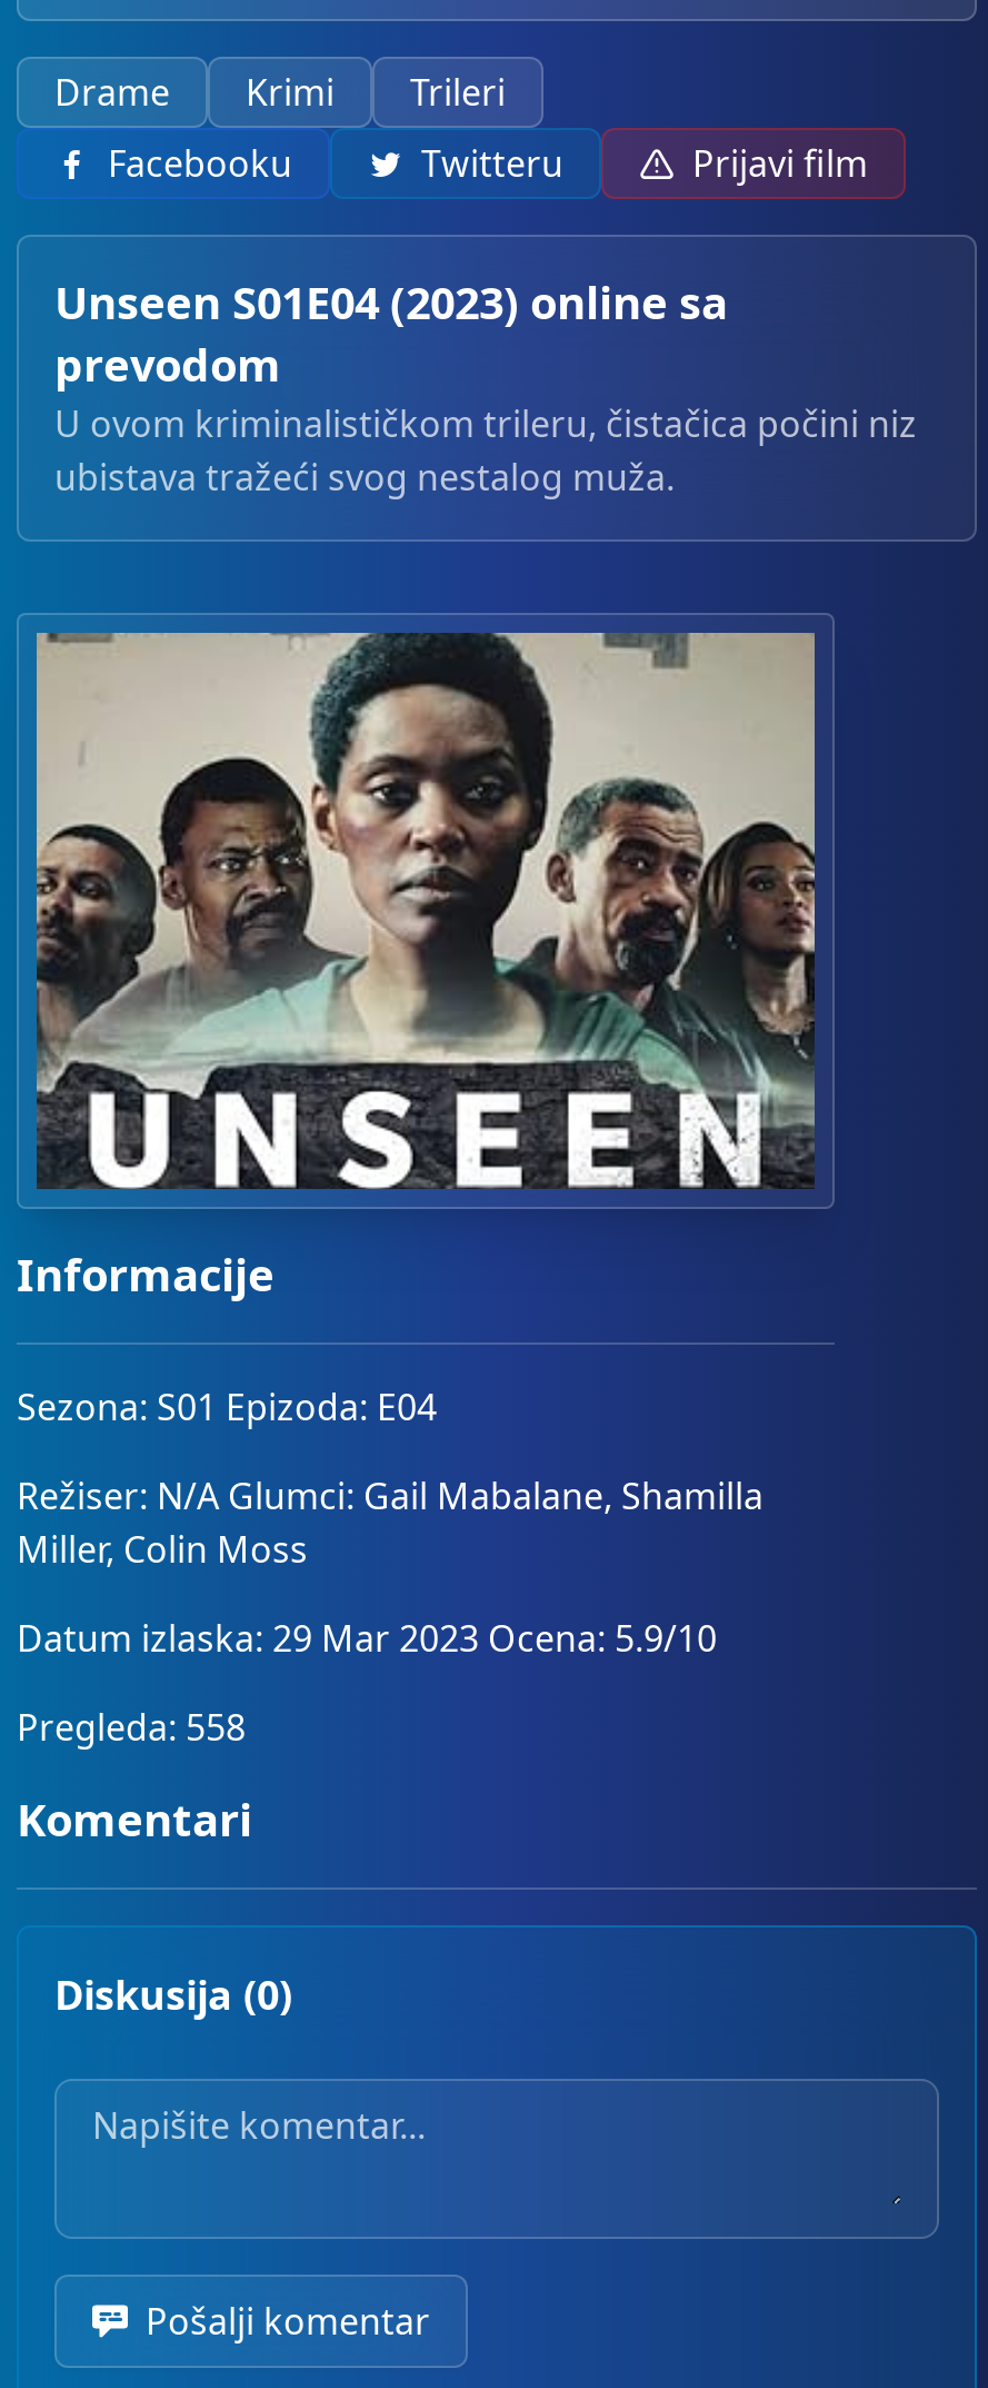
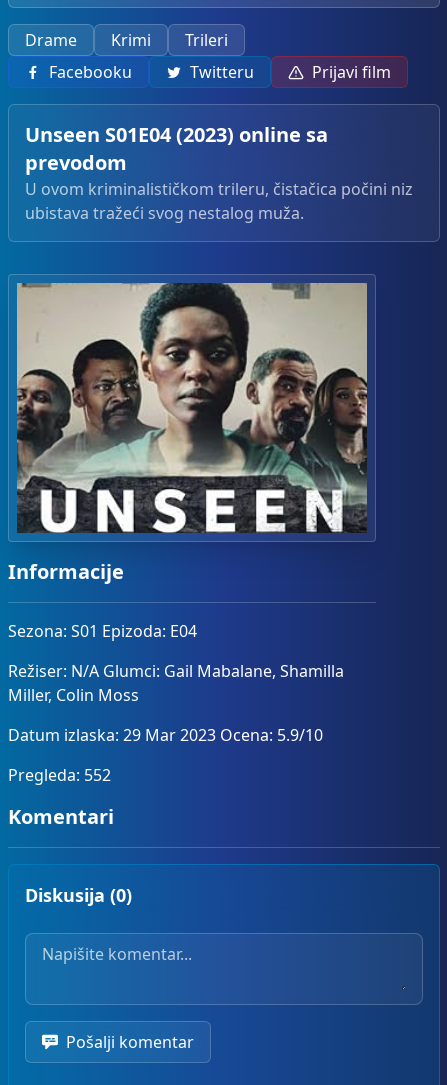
- Pregleda: 558
+ Pregleda: 552
